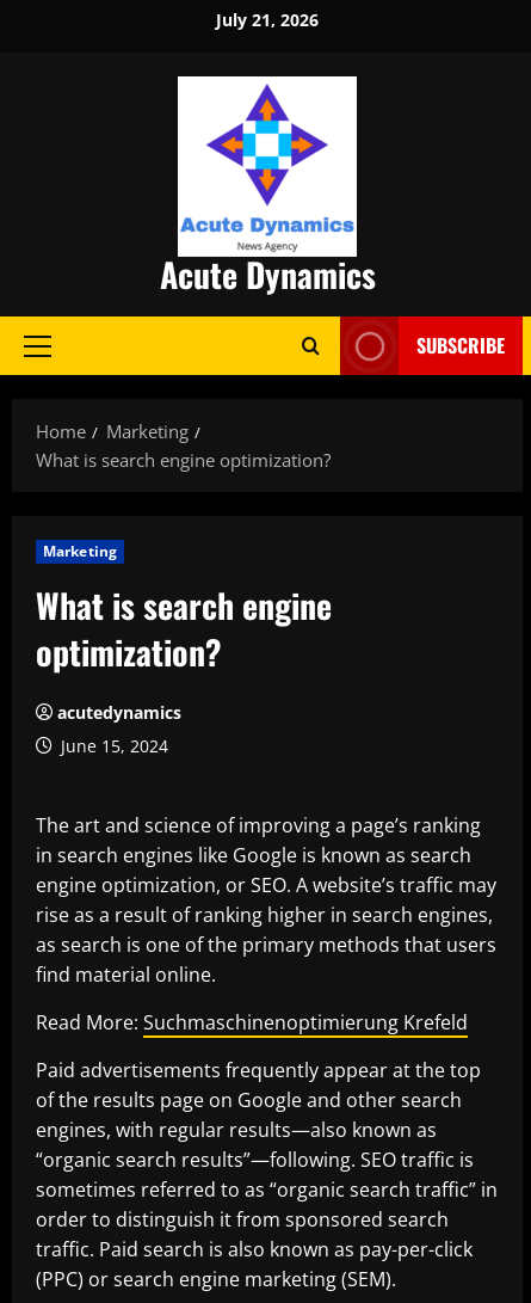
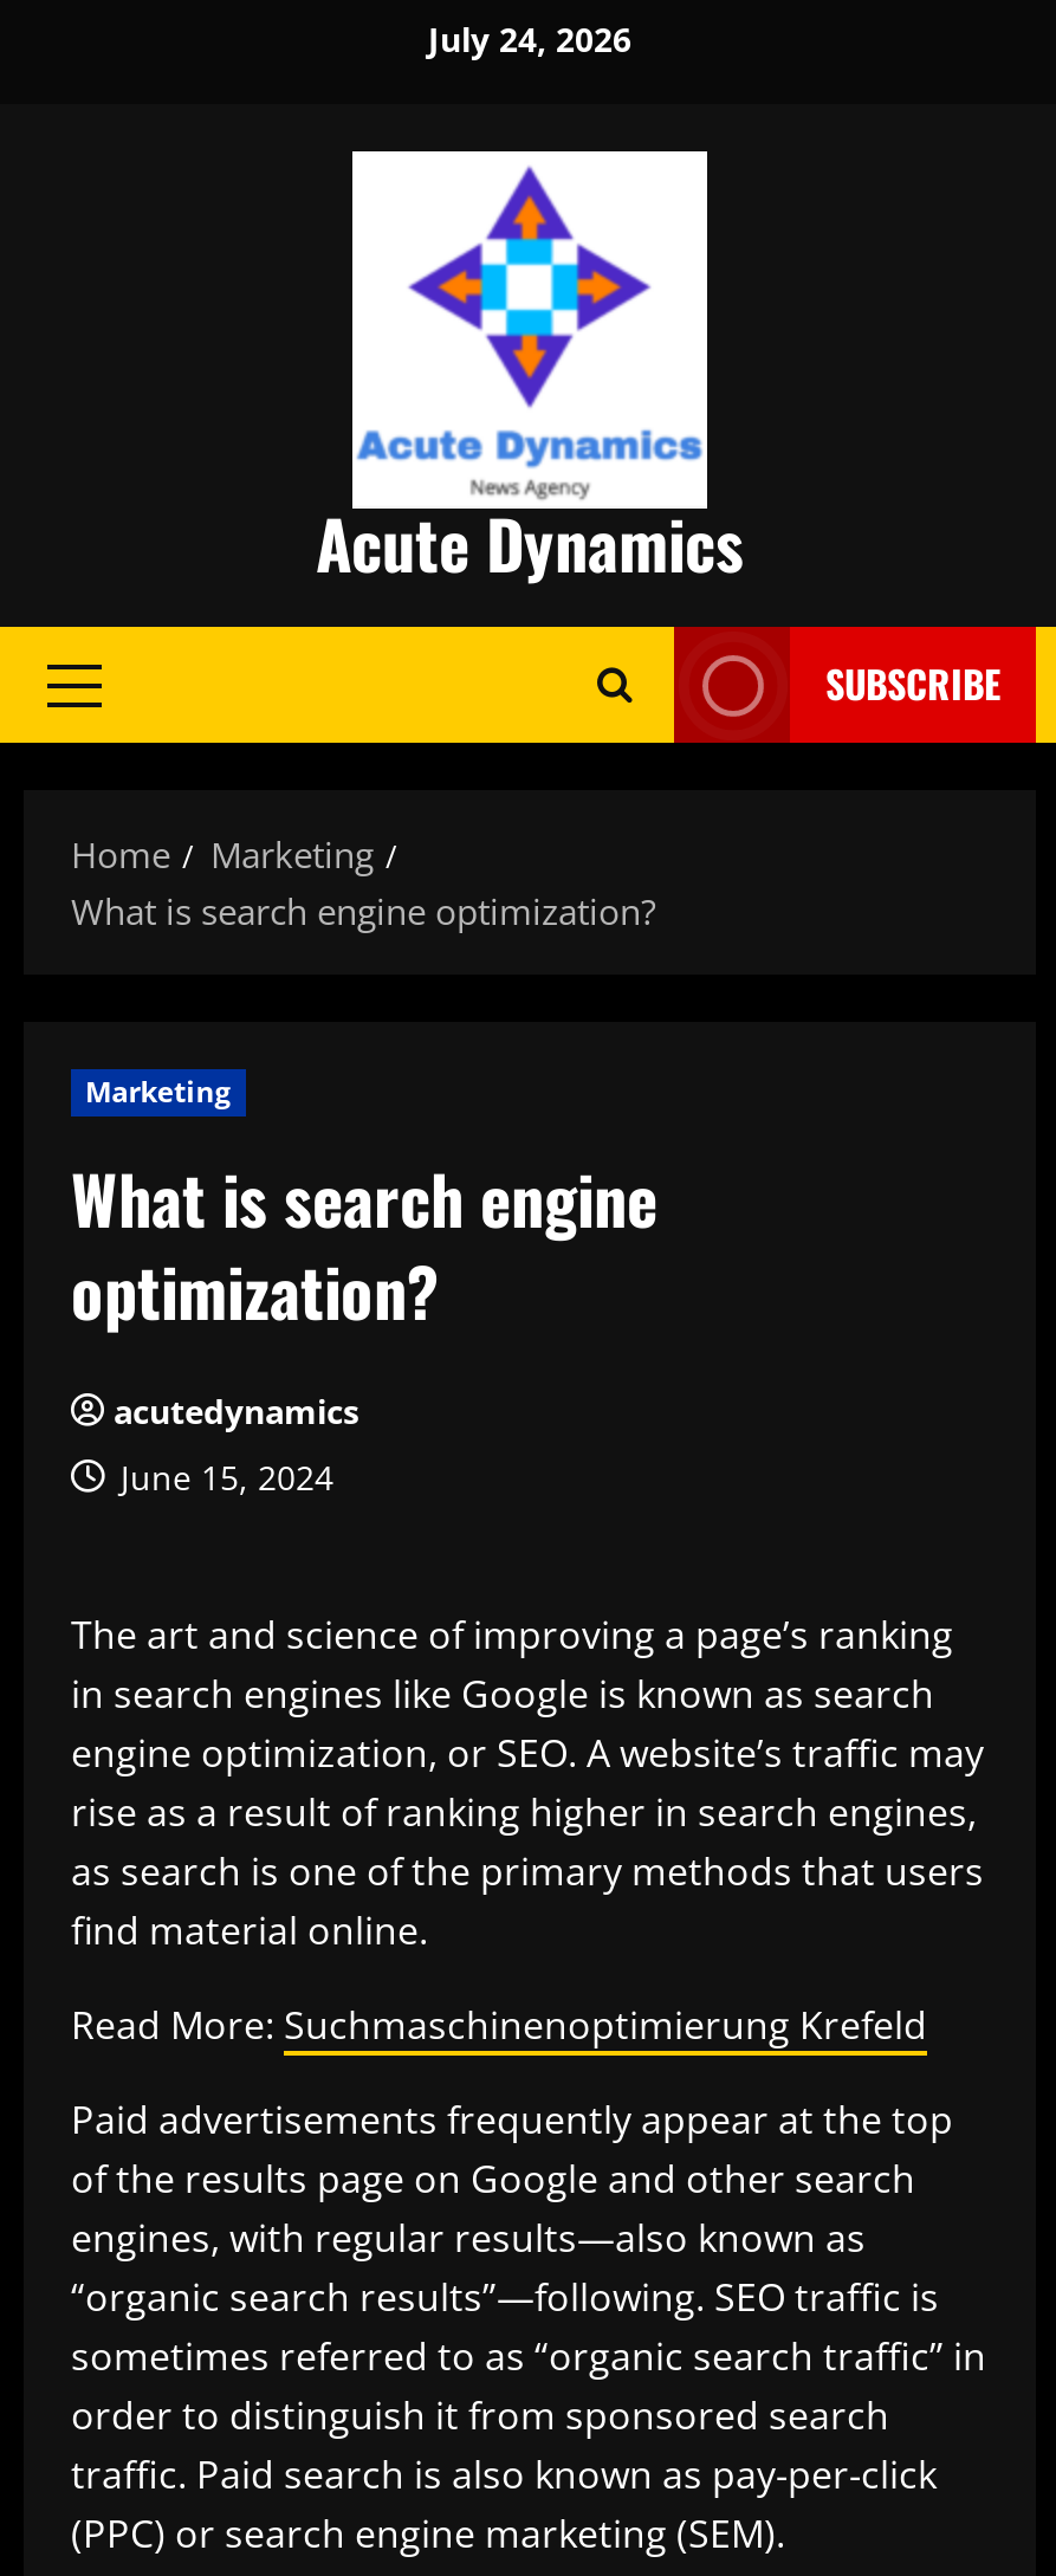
- July 21, 2026
+ July 24, 2026
